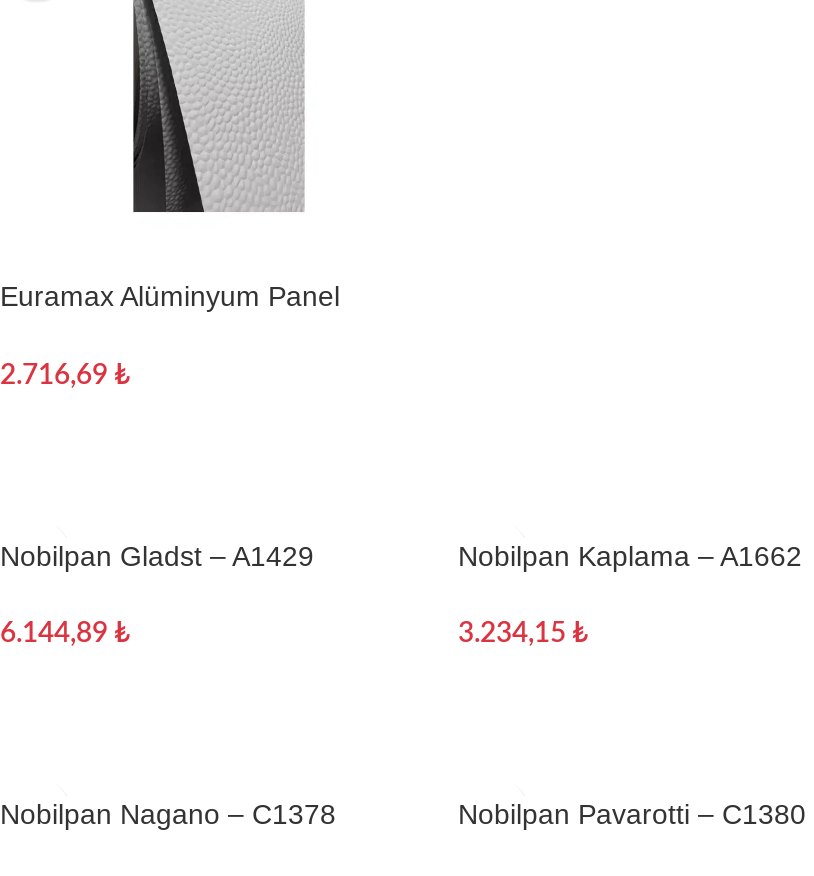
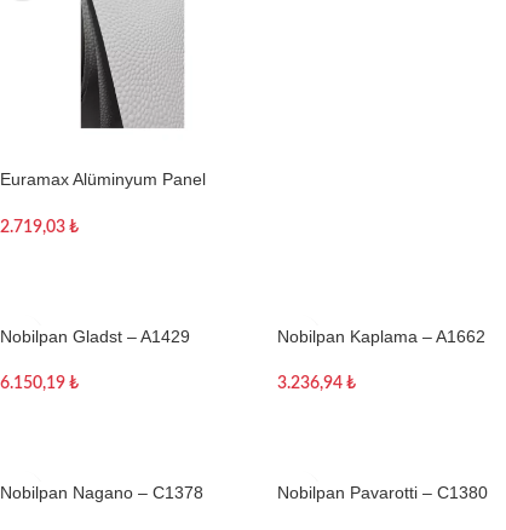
- 2.716,69 ₺
+ 2.719,03 ₺

- 6.144,89 ₺
+ 6.150,19 ₺

- 3.234,15 ₺
+ 3.236,94 ₺
